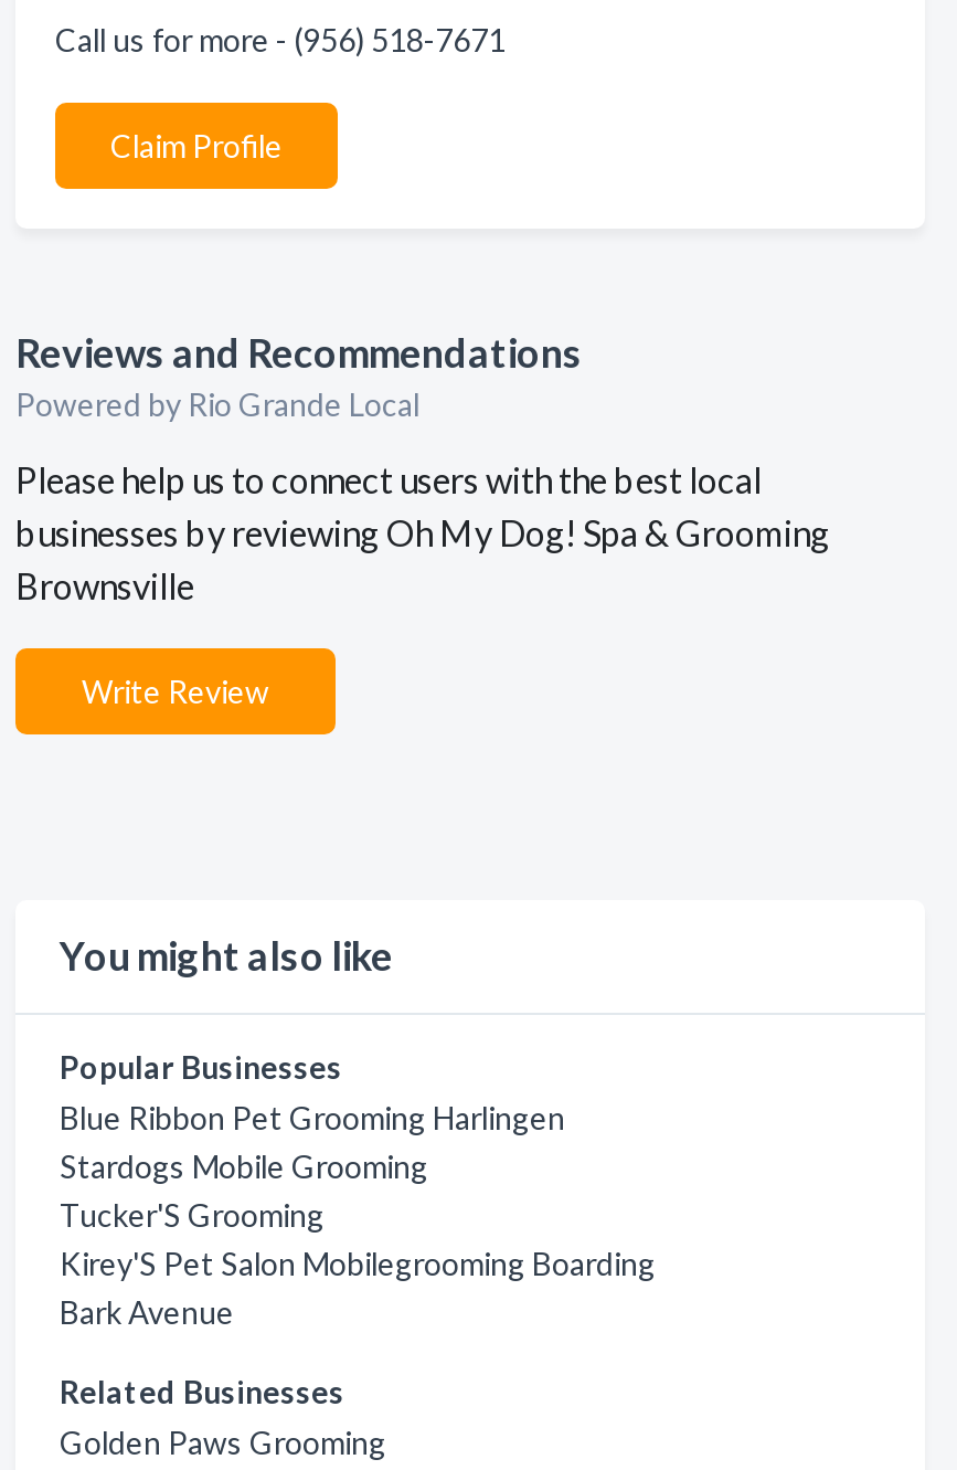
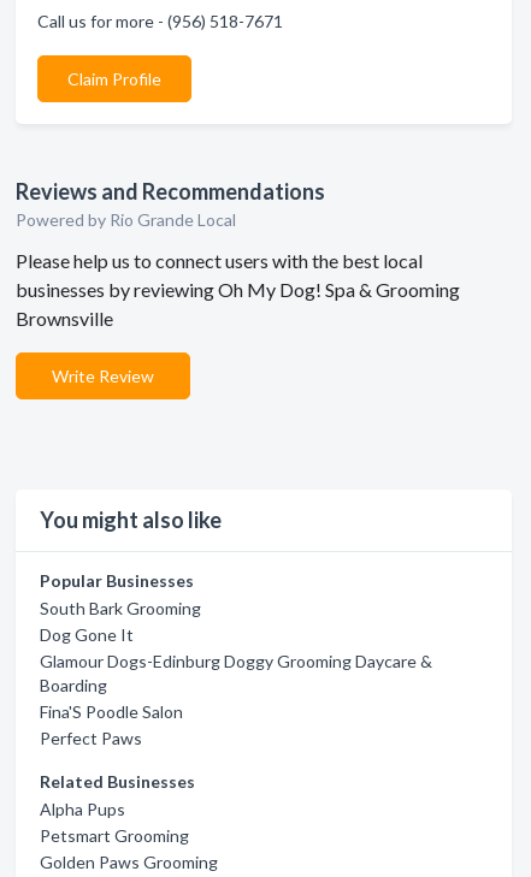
- Blue Ribbon Pet Grooming Harlingen
- Stardogs Mobile Grooming
- Tucker'S Grooming
- Kirey'S Pet Salon Mobilegrooming Boarding
- Bark Avenue
+ South Bark Grooming
+ Dog Gone It
+ Glamour Dogs-Edinburg Doggy Grooming Daycare &
+ Boarding
+ Fina'S Poodle Salon
+ Perfect Paws

+ Alpha Pups
+ Petsmart Grooming
